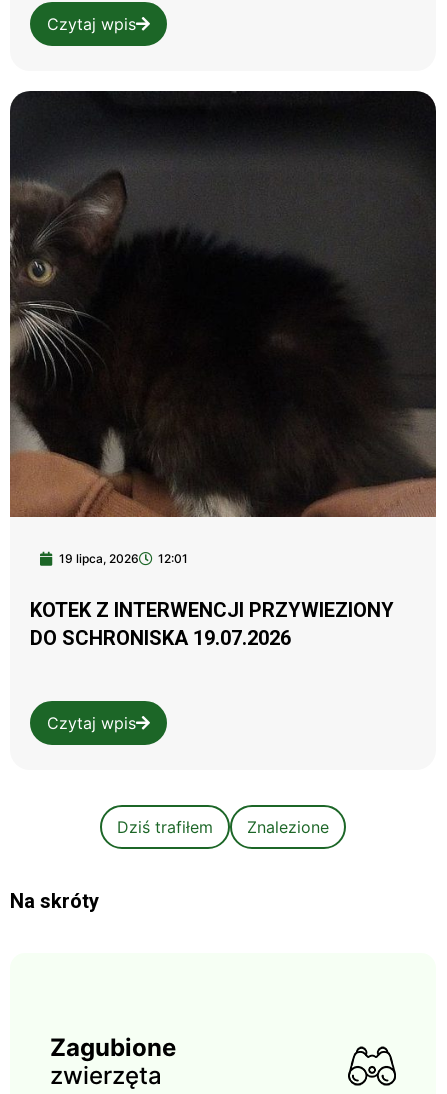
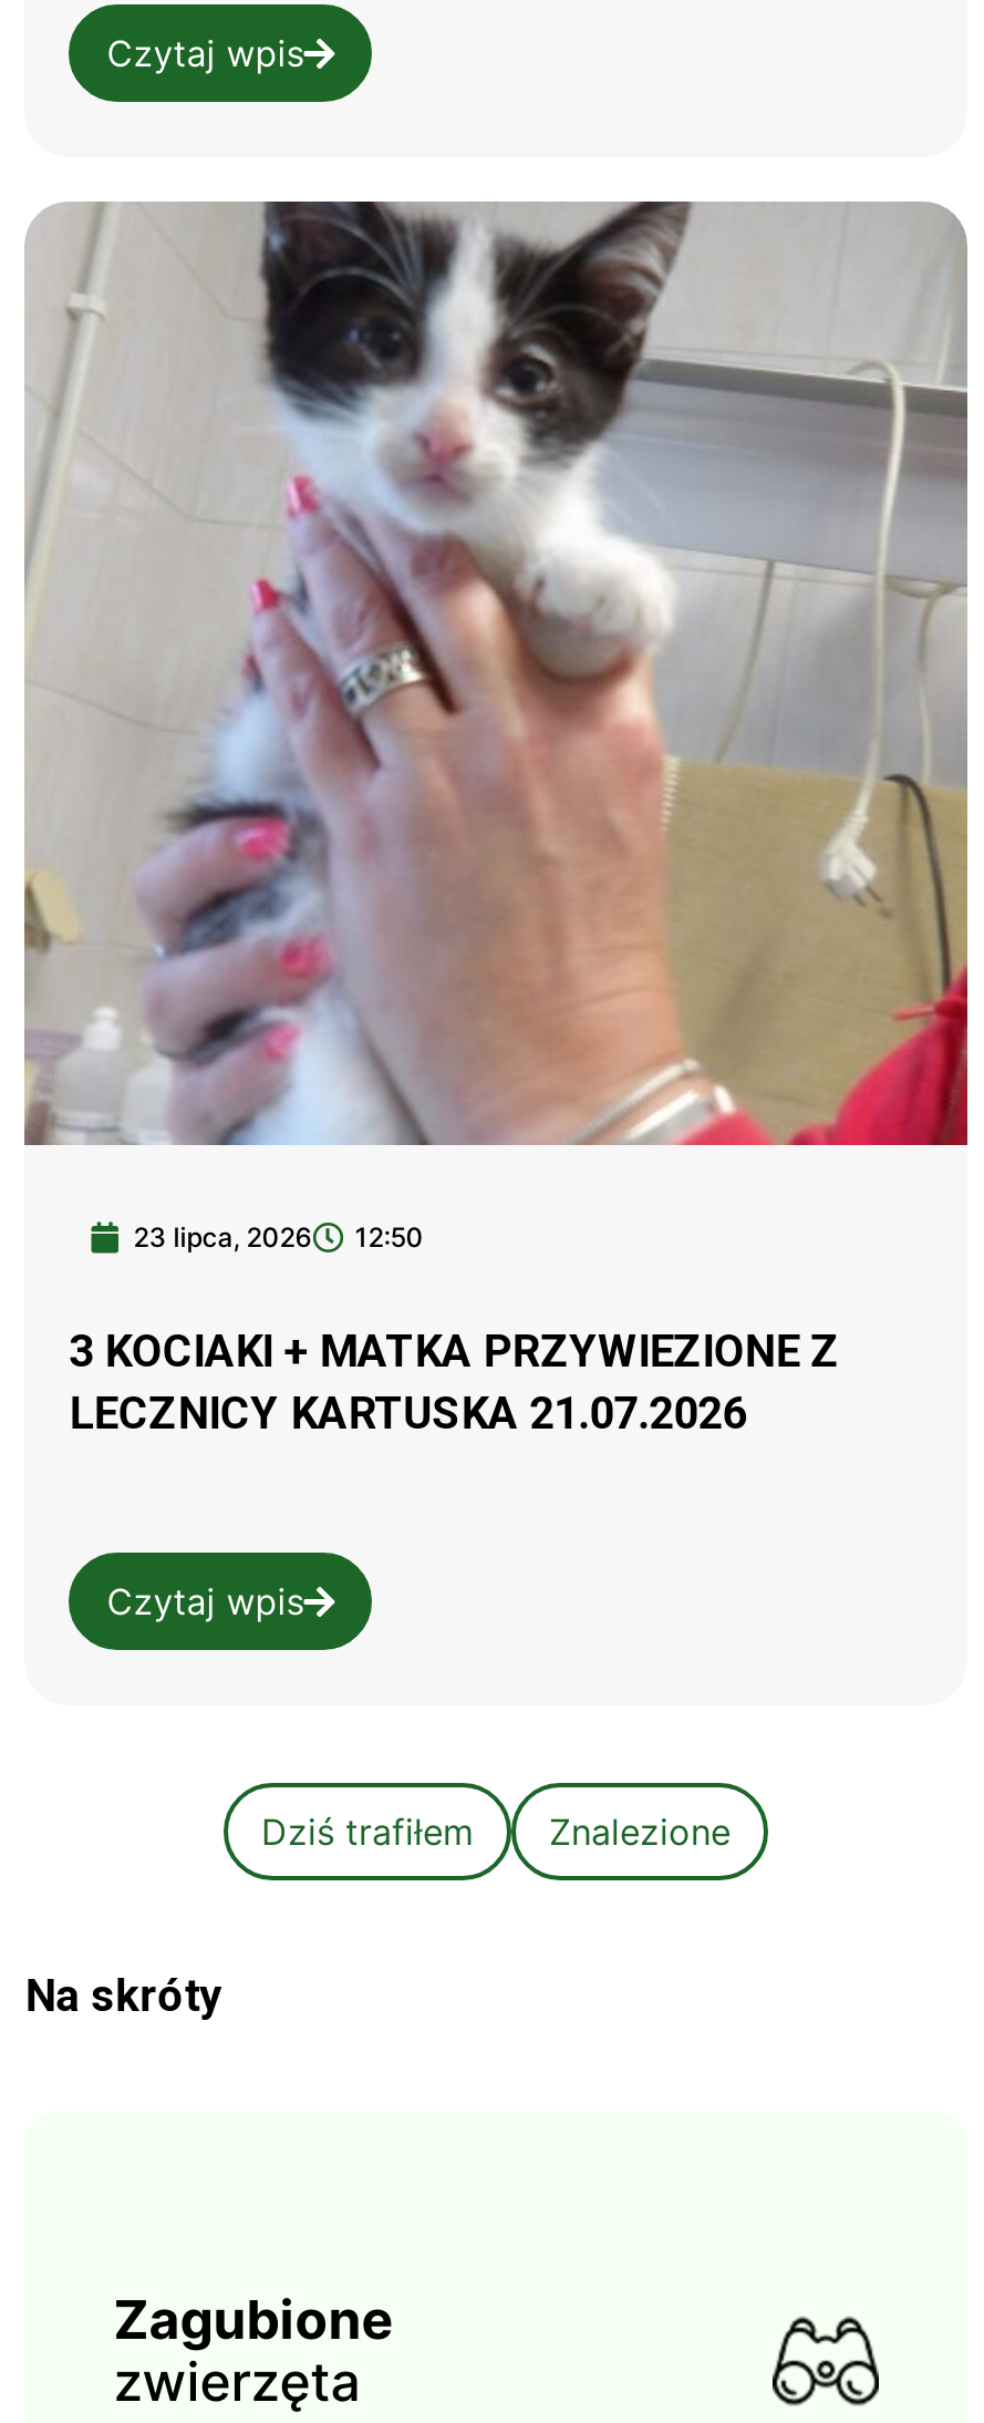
- [image]
- 19 lipca, 2026
- 12:01
+ [image]
+ 23 lipca, 2026
+ 12:50

- KOTEK Z INTERWENCJI PRZYWIEZIONY
- DO SCHRONISKA 19.07.2026
+ 3 KOCIAKI + MATKA PRZYWIEZIONE Z
+ LECZNICY KARTUSKA 21.07.2026
